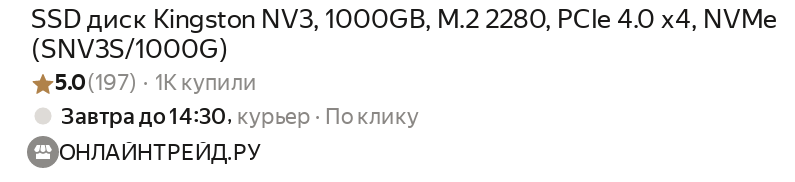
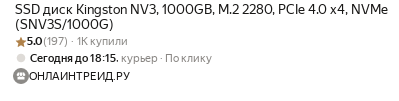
- Завтра до 14:30, курьер По клику
+ Сегодня до 18:15, курьер По клику
